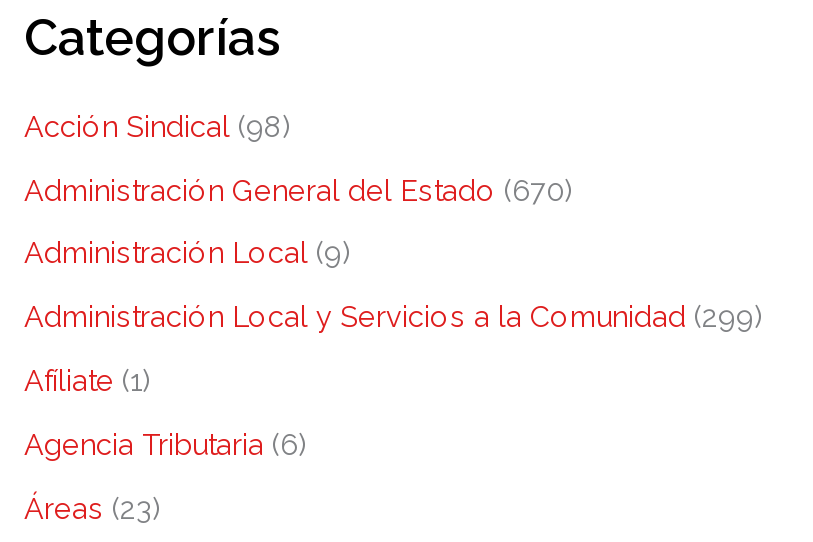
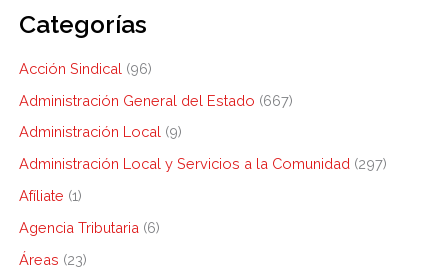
- Acción Sindical (98)
+ Acción Sindical (96)

- Administración General del Estado (670)
+ Administración General del Estado (667)

- Administración Local y Servicios a la Comunidad (299)
+ Administración Local y Servicios a la Comunidad (297)
